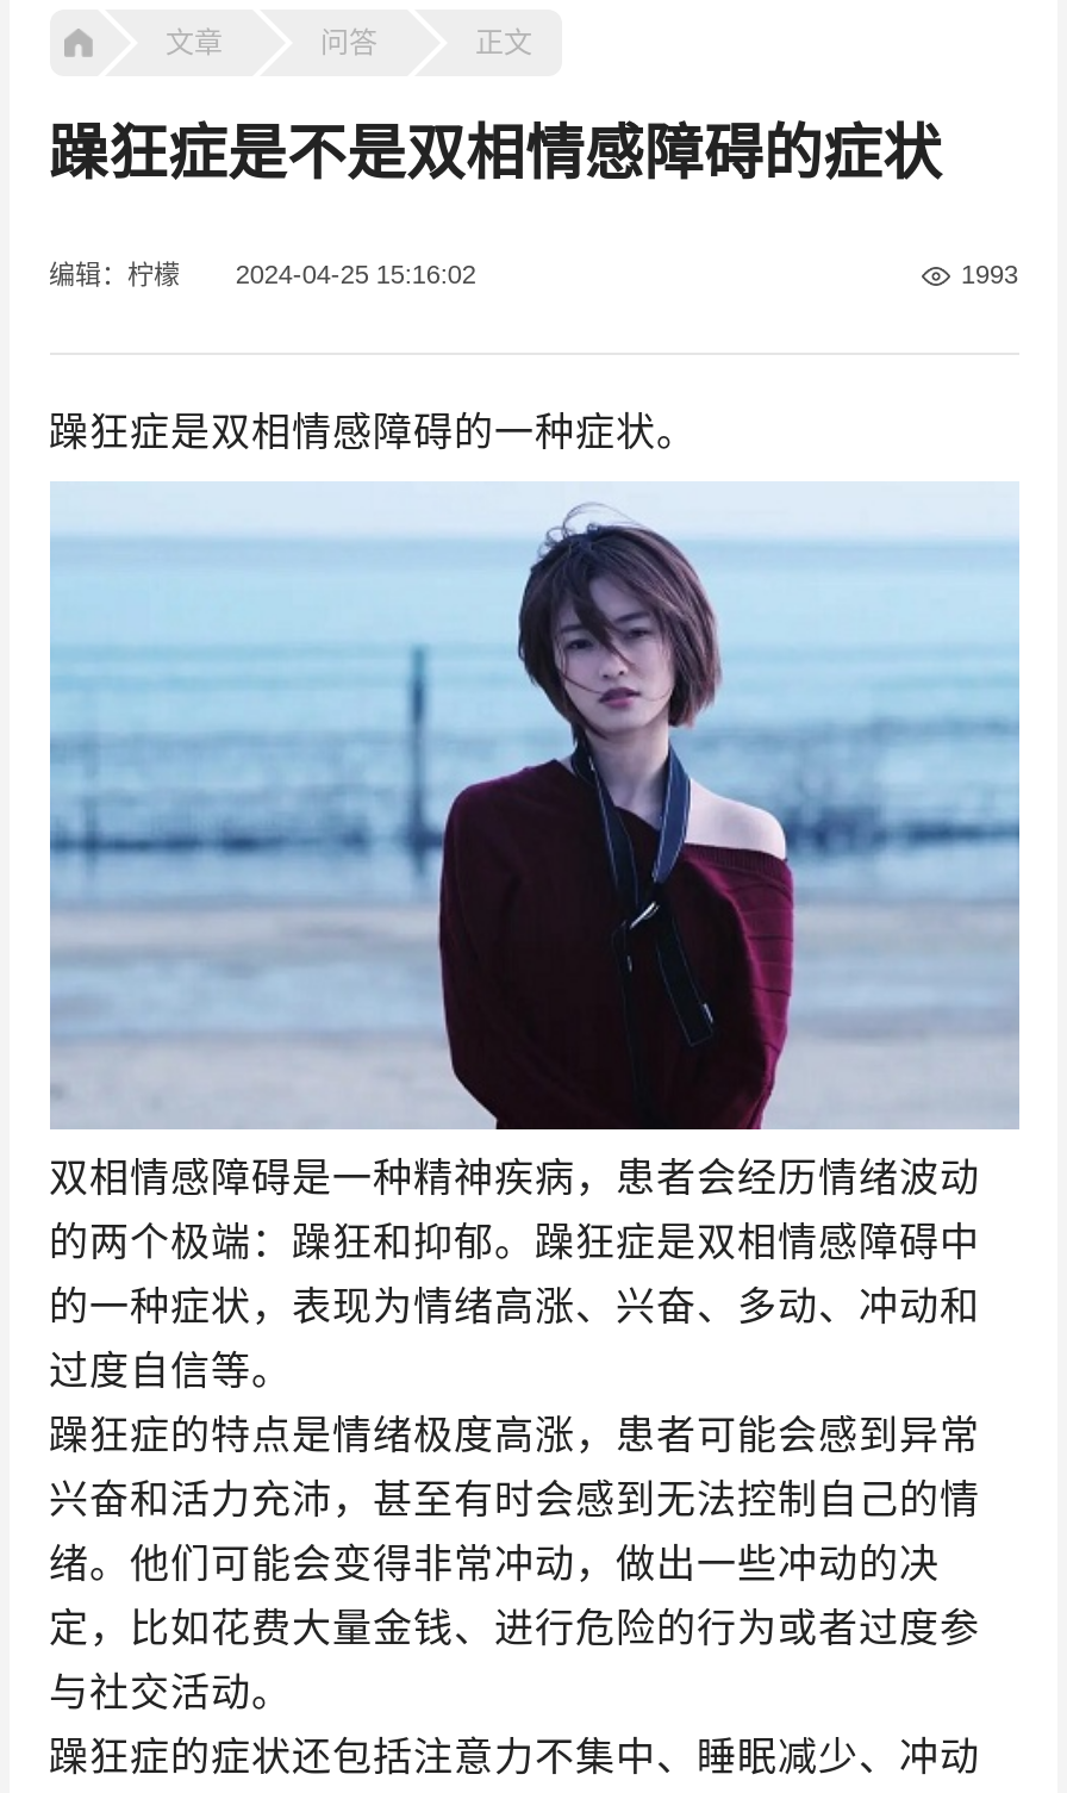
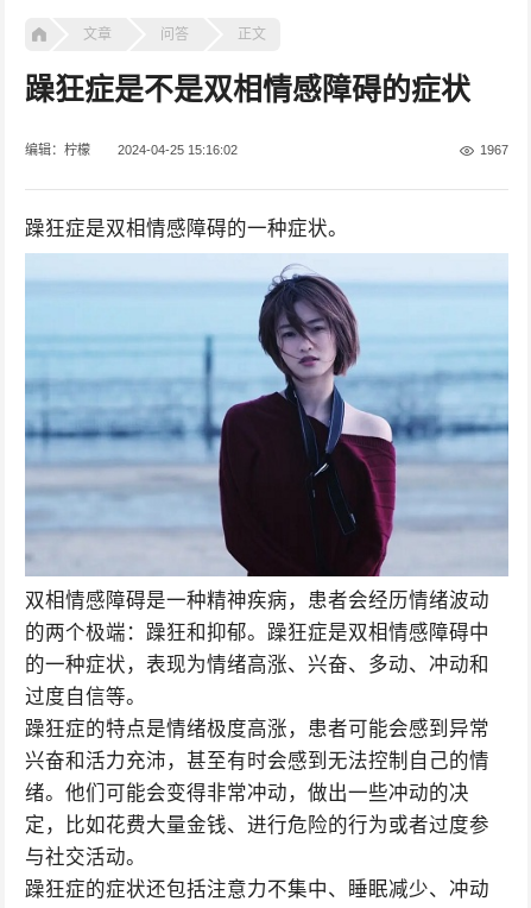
- 1993
+ 1967
